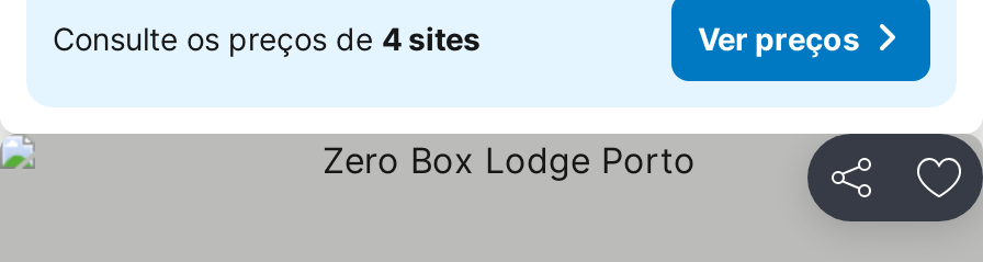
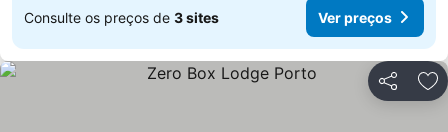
- Consulte os preços de 4 sites
+ Consulte os preços de 3 sites
